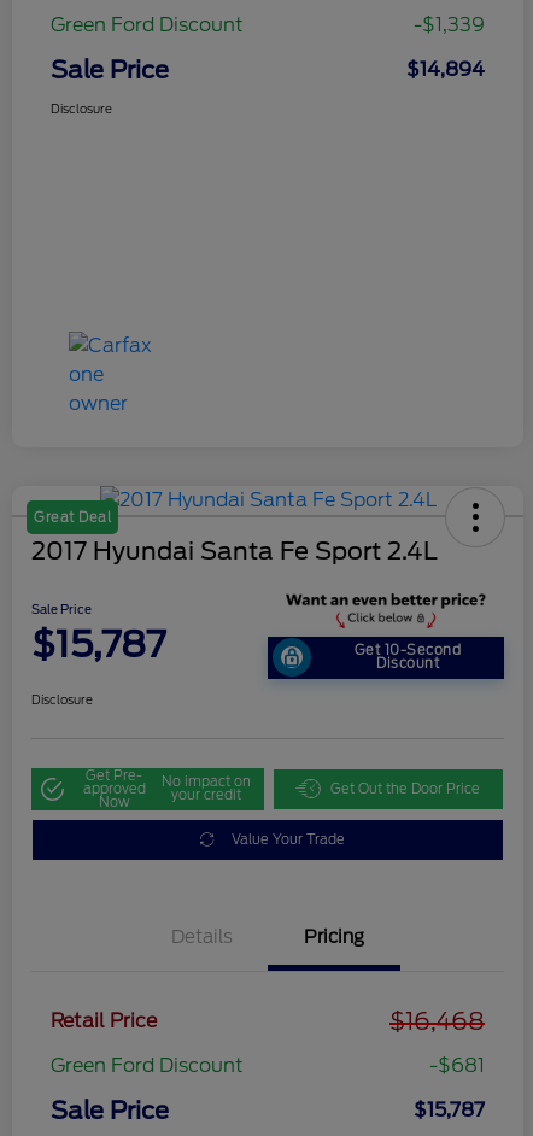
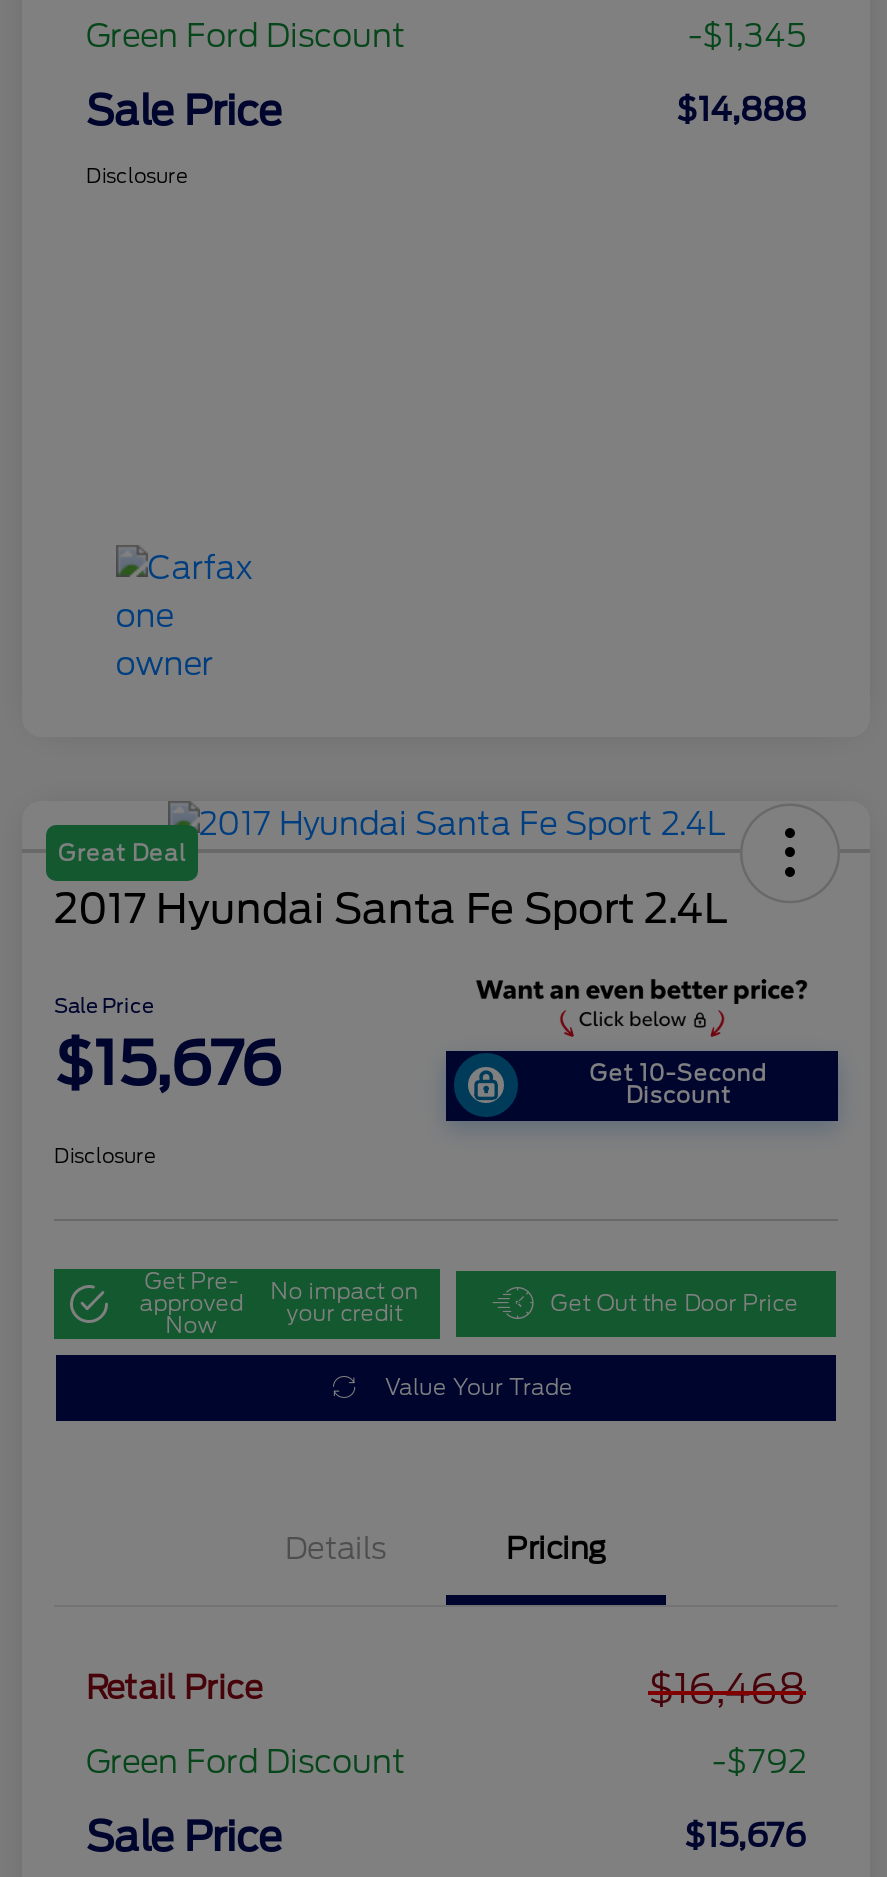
- -$1,339
+ -$1,345

- $14,894
+ $14,888

- $15,787
+ $15,676

- -$681
+ -$792

- $15,787
+ $15,676
